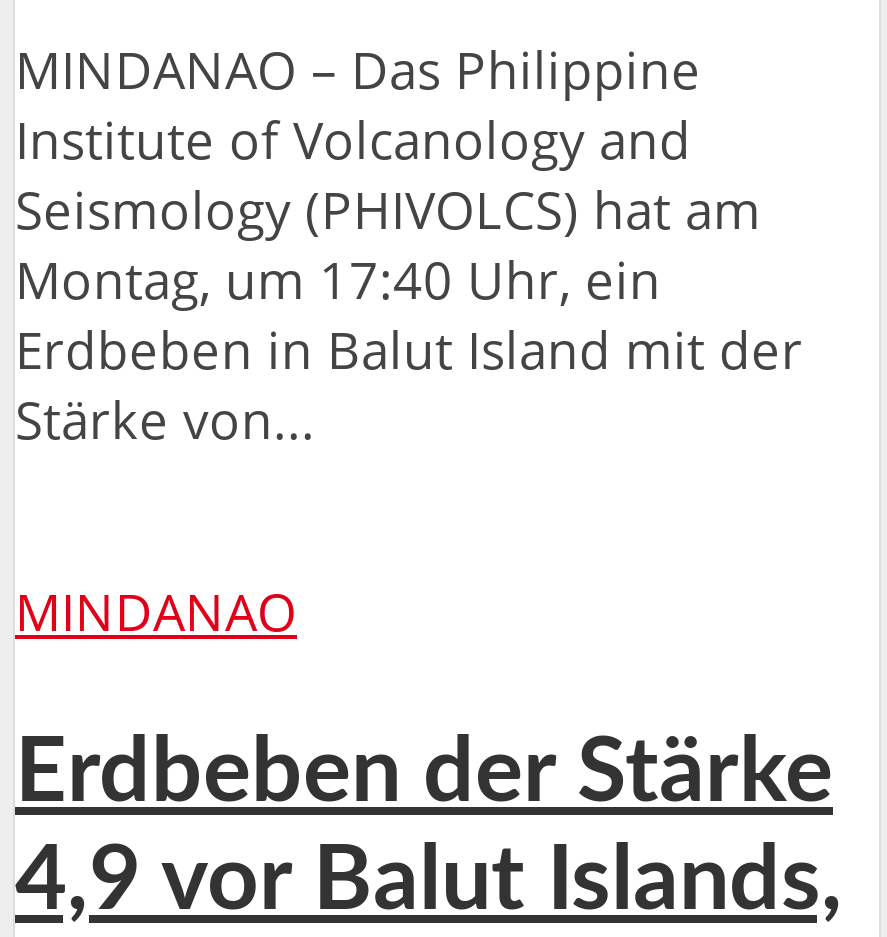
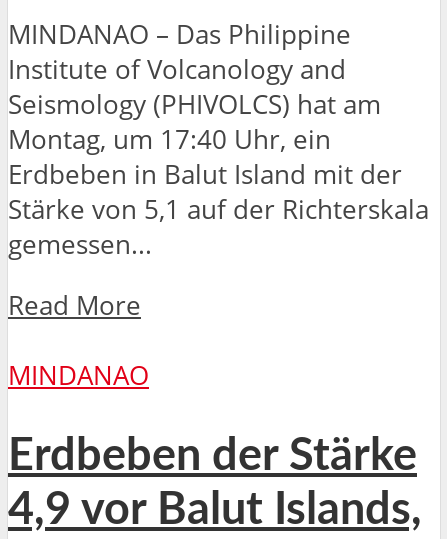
- Stärke von...
+ Stärke von 5,1 auf der Richterskala
+ gemessen...
+ Read More
